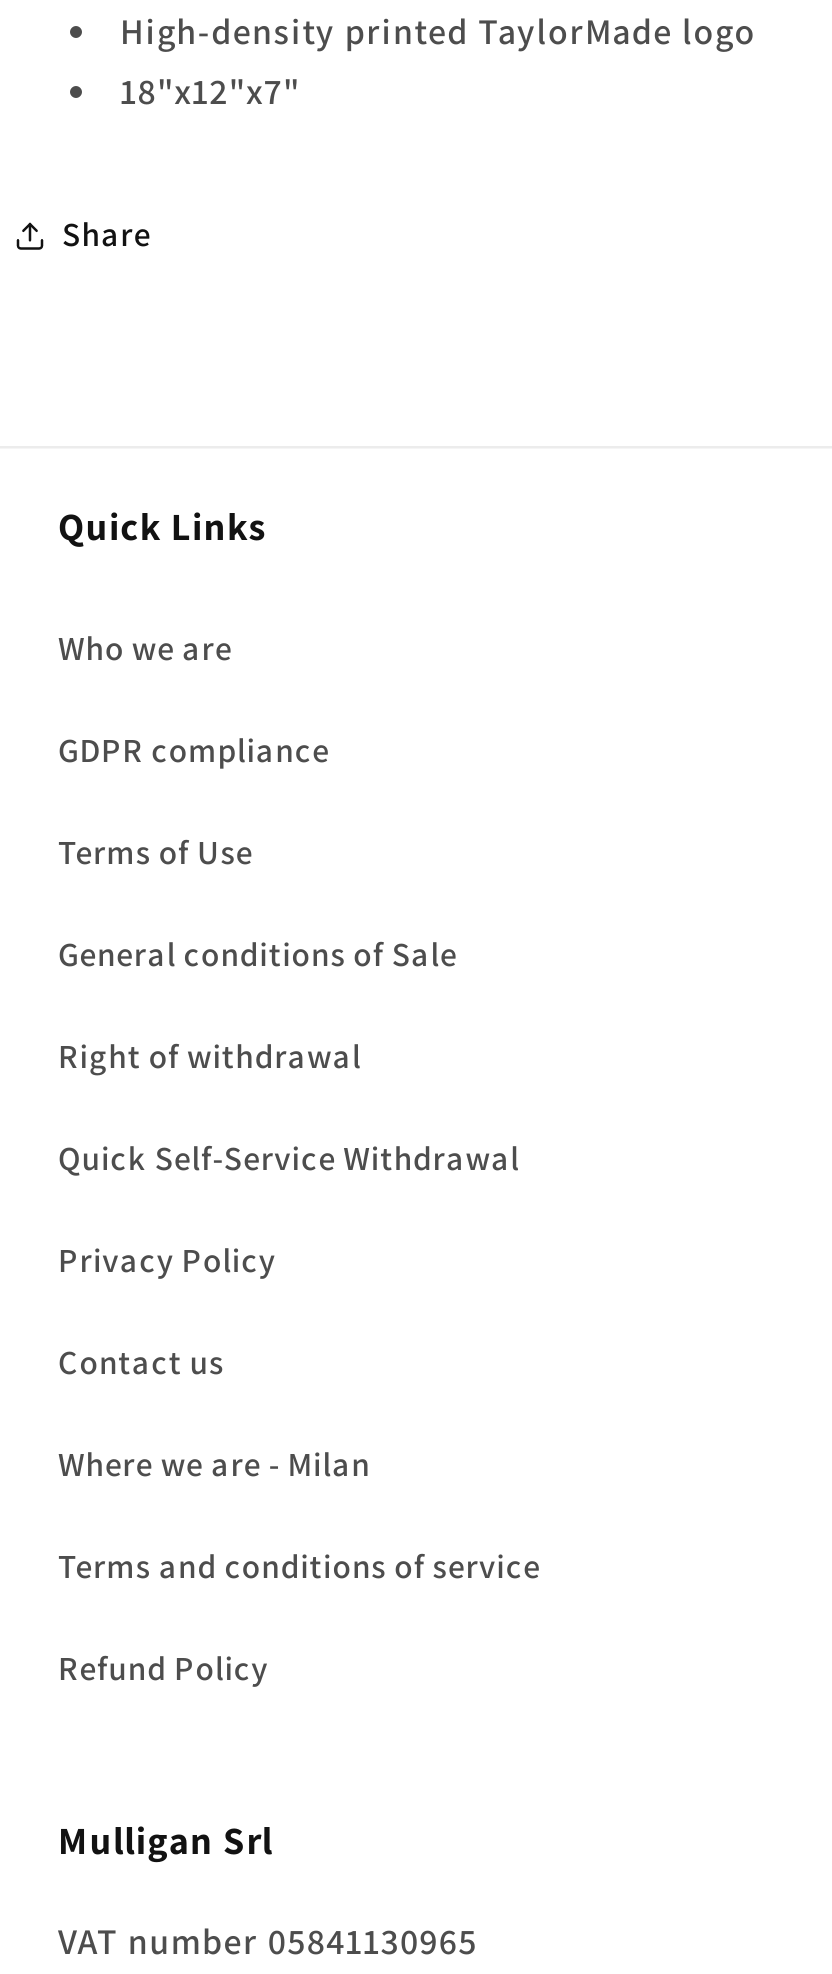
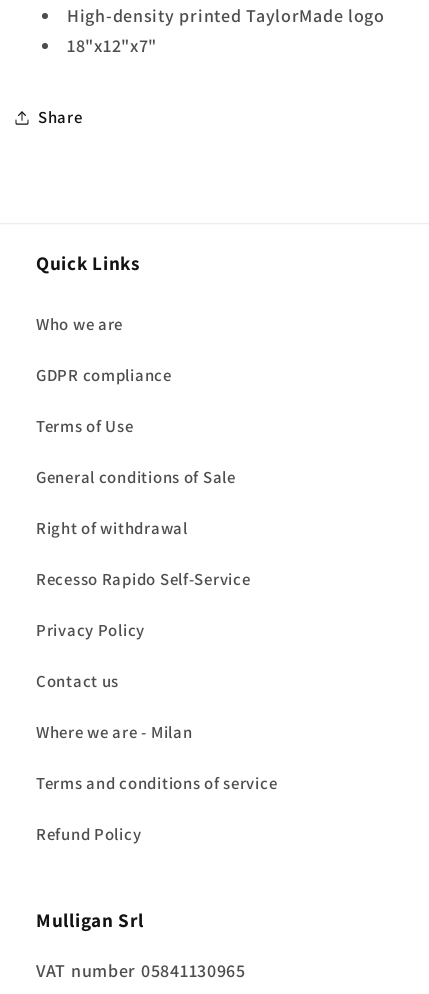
- Quick Self-Service Withdrawal
+ Recesso Rapido Self-Service
